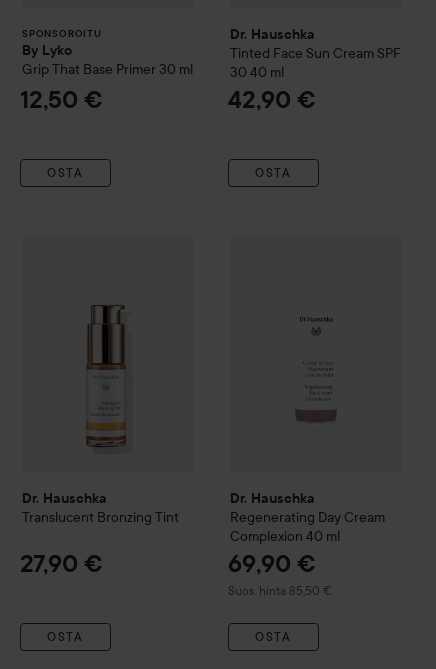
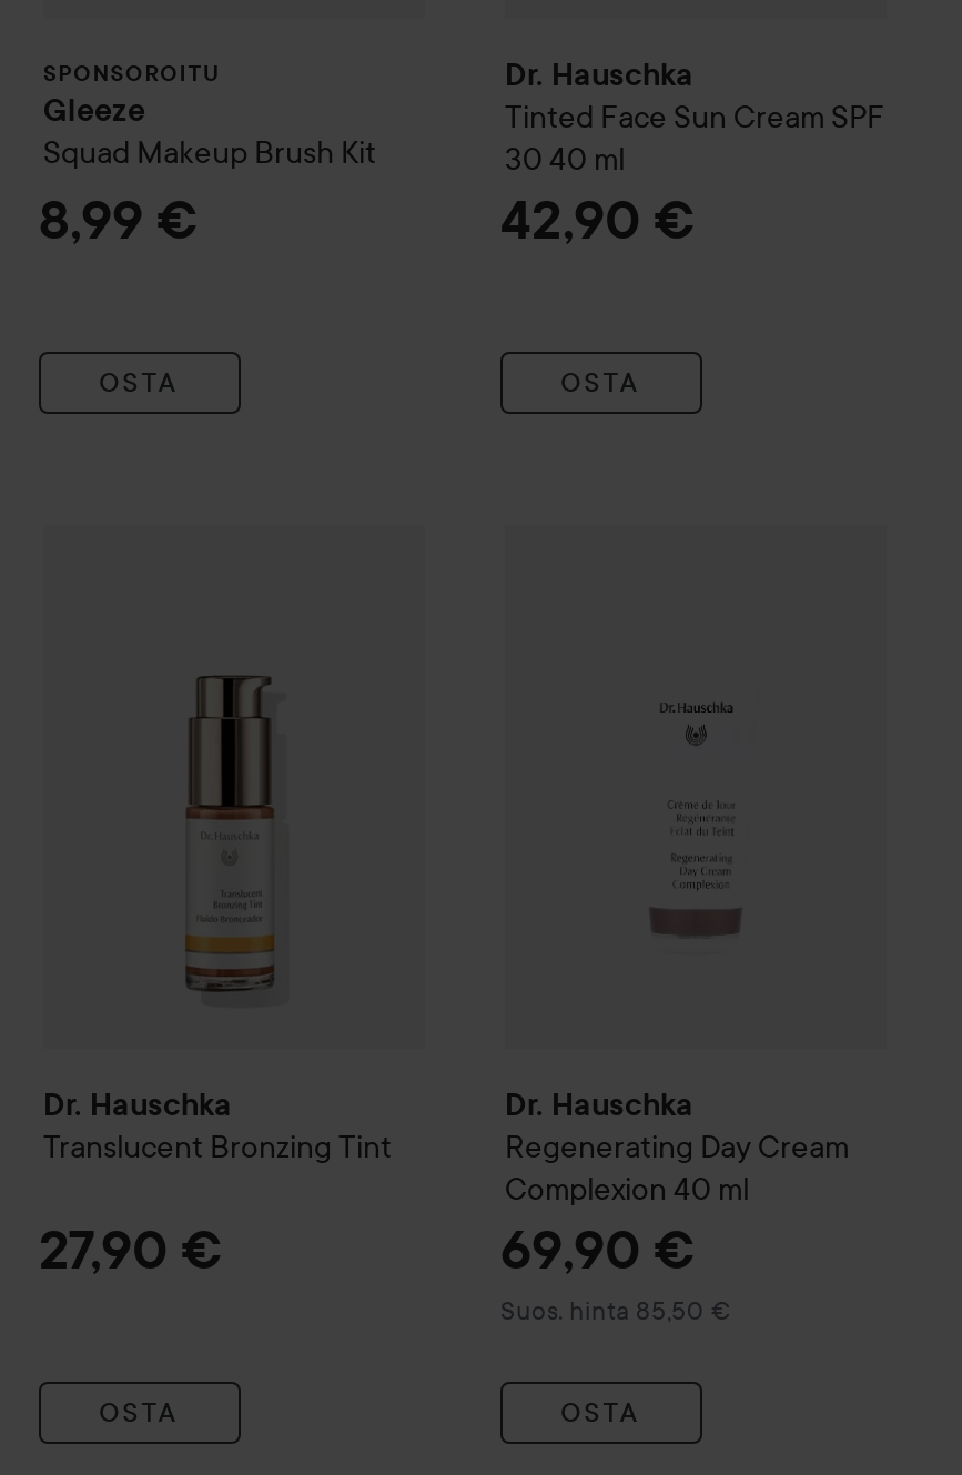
- By Lyko
- Grip That Base Primer 30 ml
- 12,50 €
+ Gleeze
+ Squad Makeup Brush Kit
+ 8,99 €
